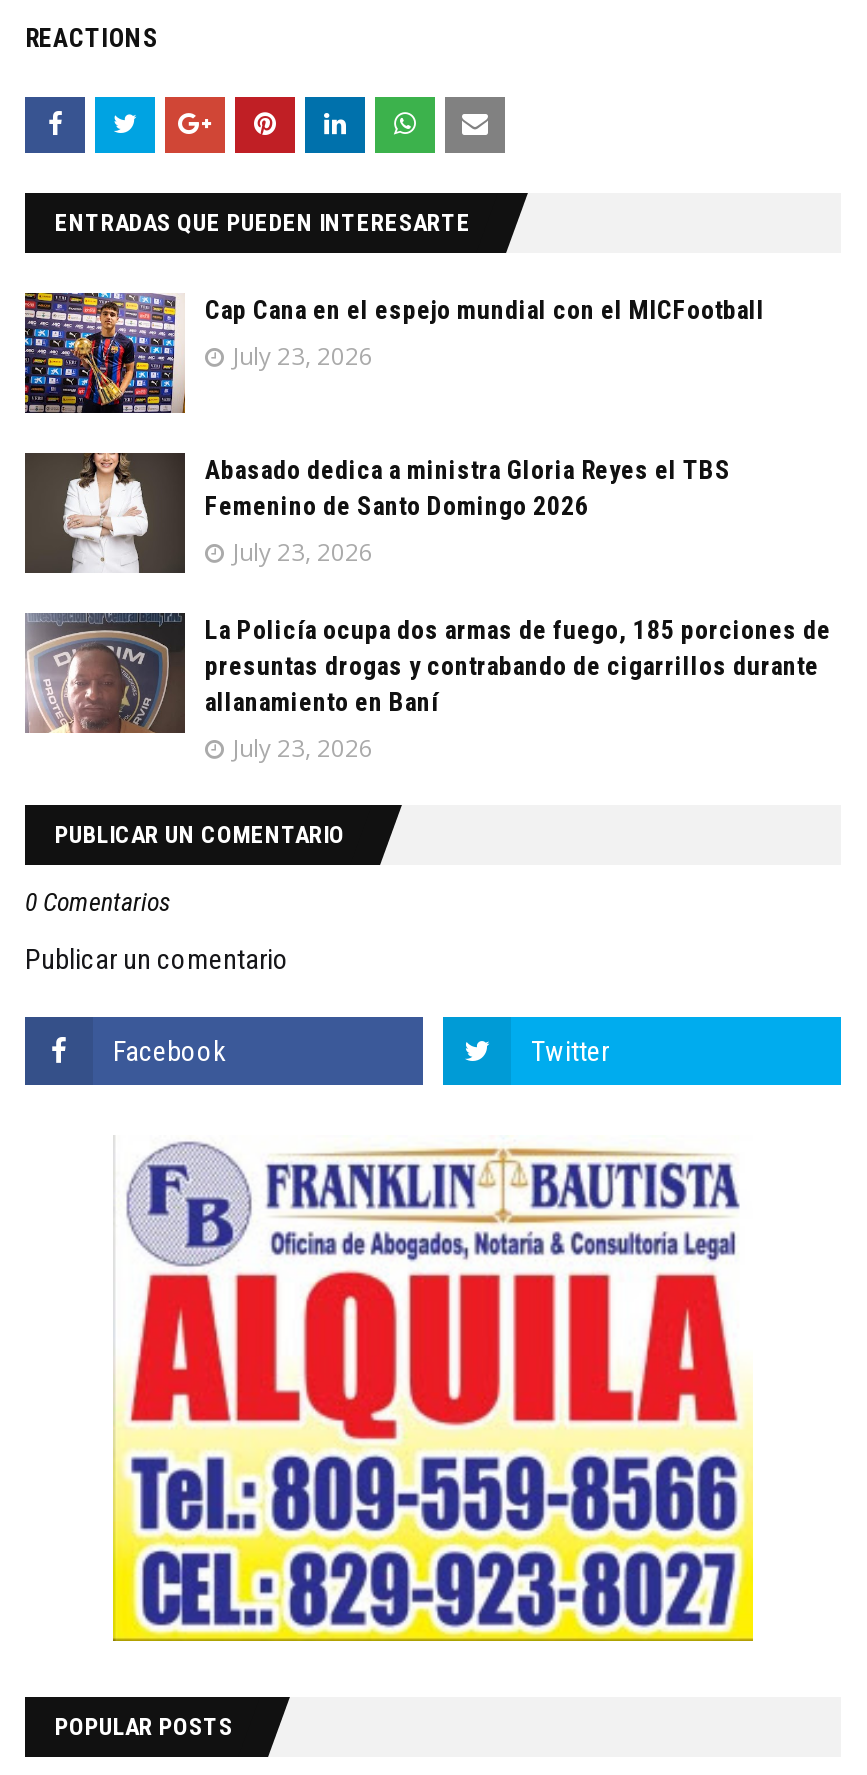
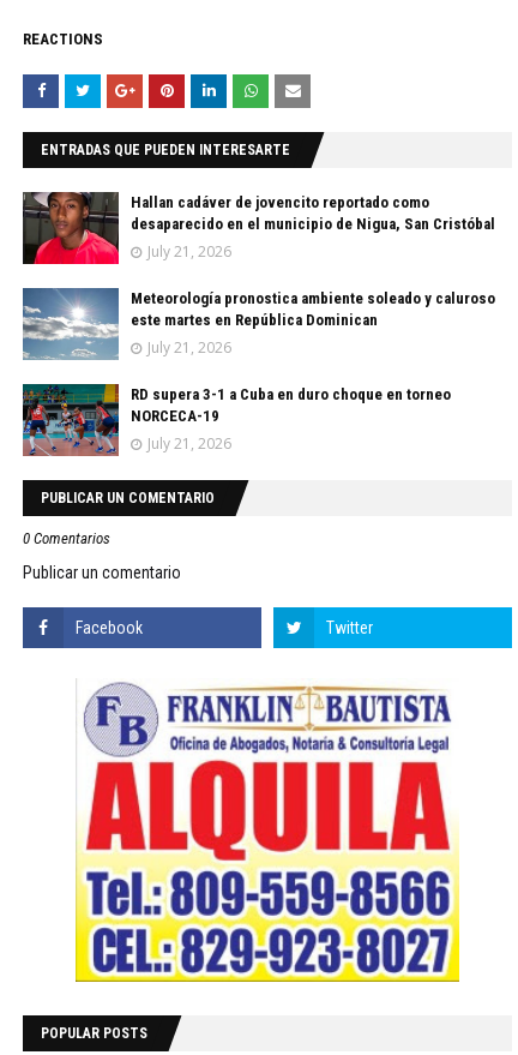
- [image]
- Cap Cana en el espejo mundial con el MICFootball
- July 23, 2026
+ [image]
+ Hallan cadáver de jovencito reportado como
+ desaparecido en el municipio de Nigua, San Cristóbal
+ July 21, 2026

- [image]
- Abasado dedica a ministra Gloria Reyes el TBS
- Femenino de Santo Domingo 2026
- July 23, 2026
+ [image]
+ Meteorología pronostica ambiente soleado y caluroso
+ este martes en República Dominican
+ July 21, 2026

- [image]
- La Policía ocupa dos armas de fuego, 185 porciones de
- presuntas drogas y contrabando de cigarrillos durante
- allanamiento en Baní
- July 23, 2026
+ [image]
+ RD supera 3-1 a Cuba en duro choque en torneo
+ NORCECA-19
+ July 21, 2026
